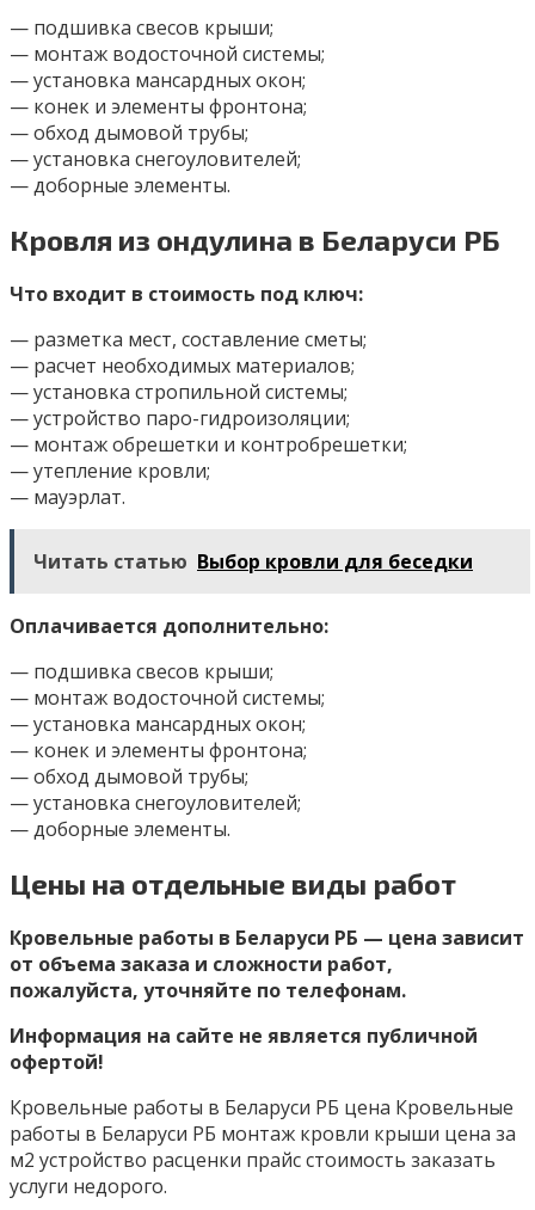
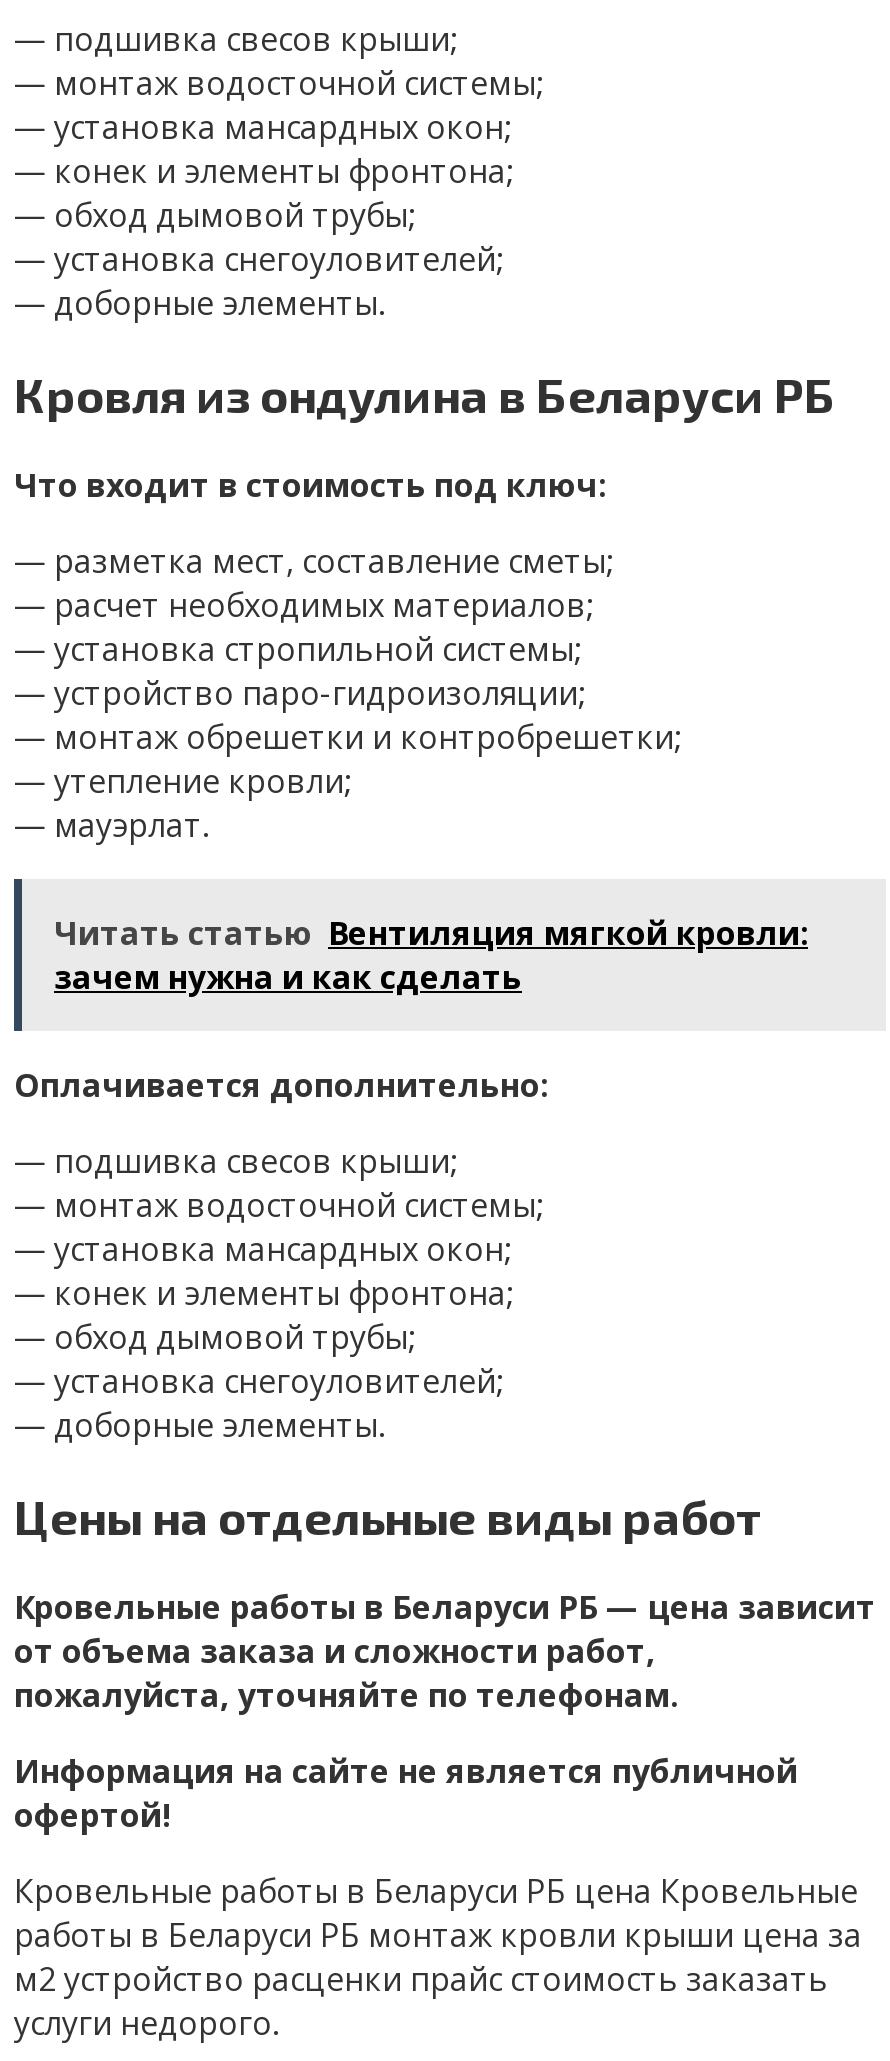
- Читать статью Выбор кровли для беседки
+ Читать статью Вентиляция мягкой кровли:
+ зачем нужна и как сделать
